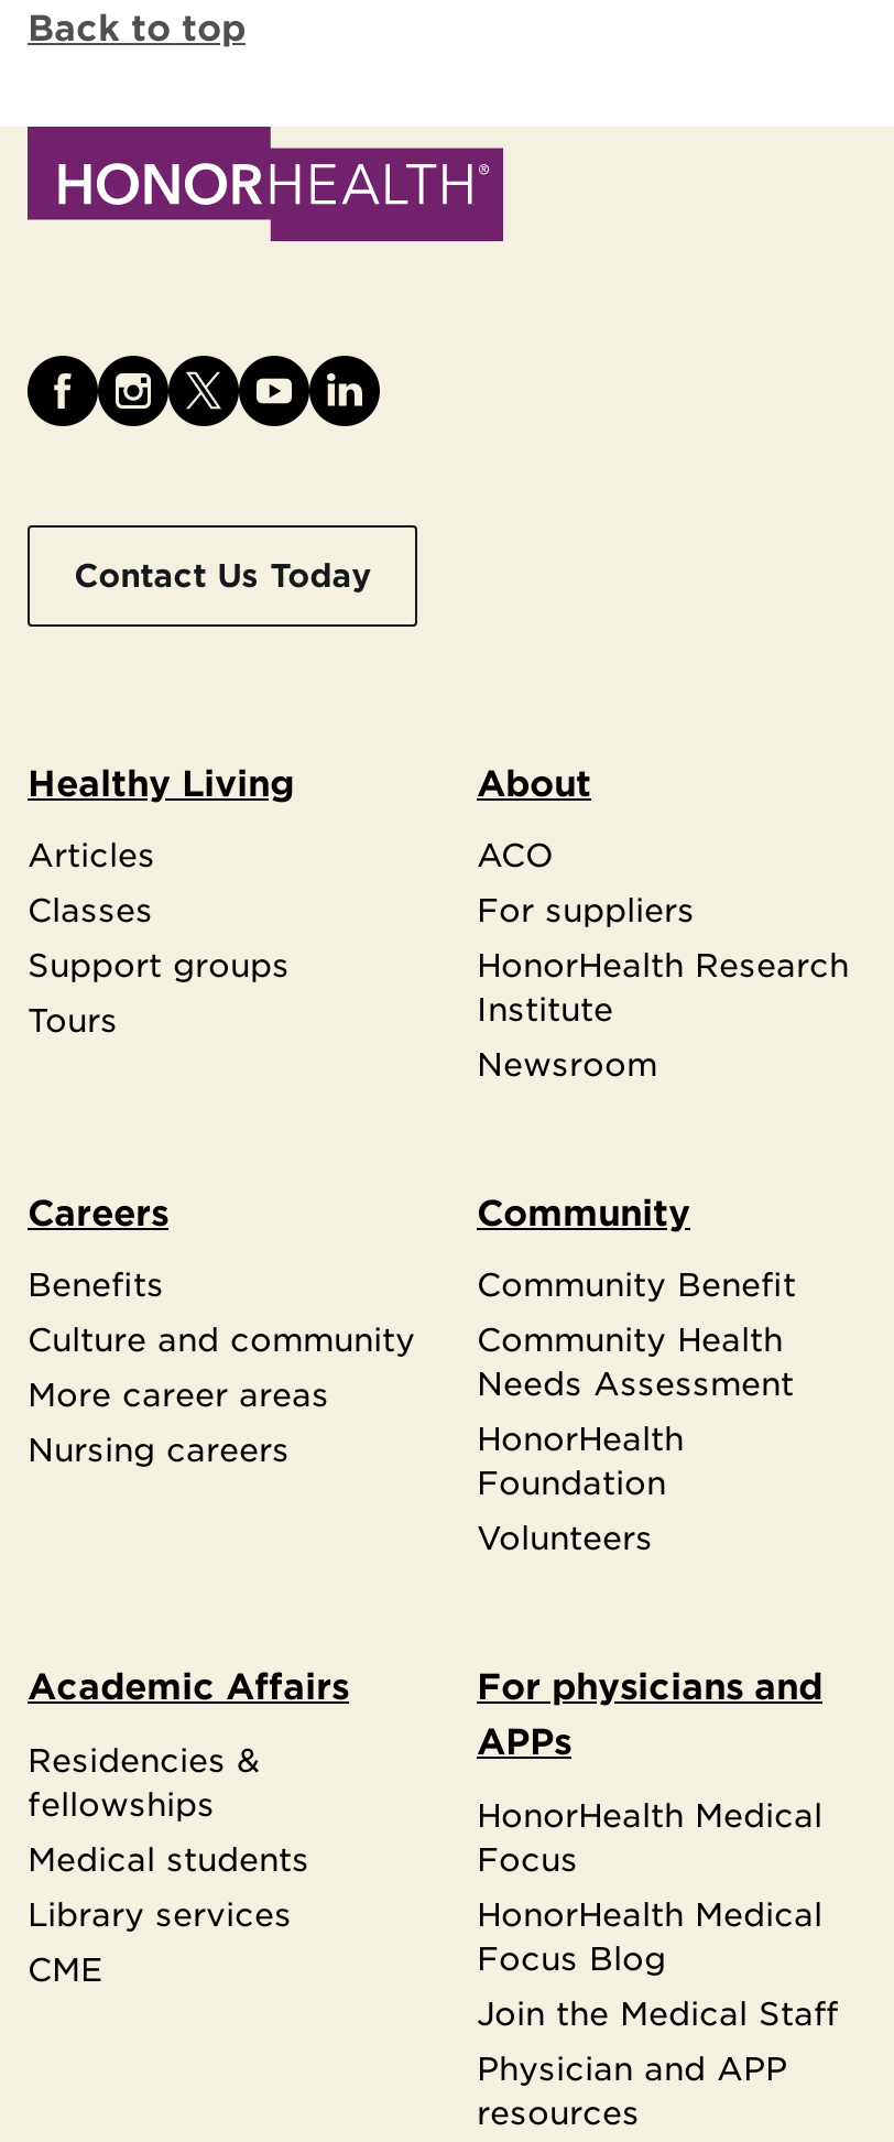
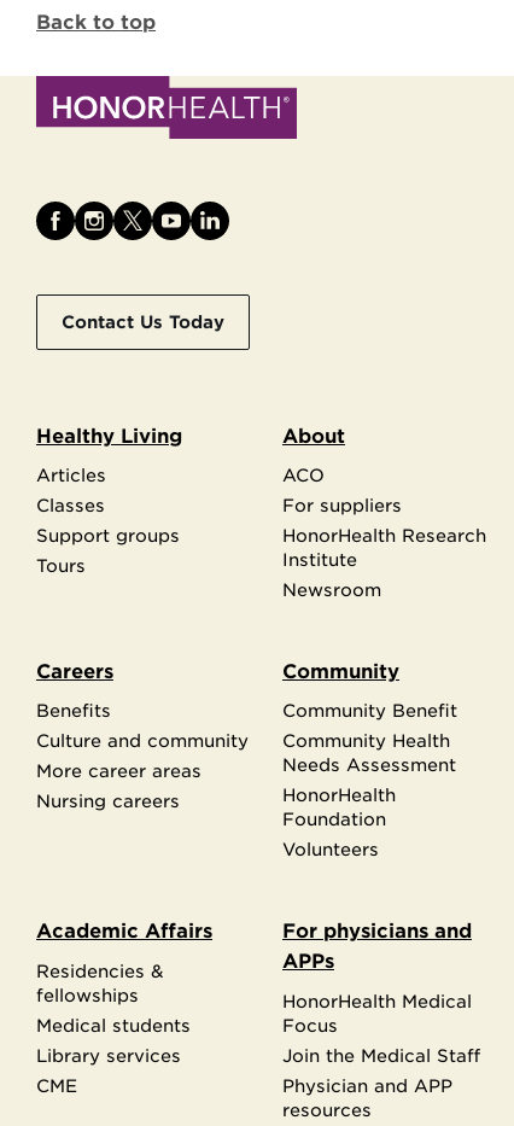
- HonorHealth Medical
- Focus Blog
